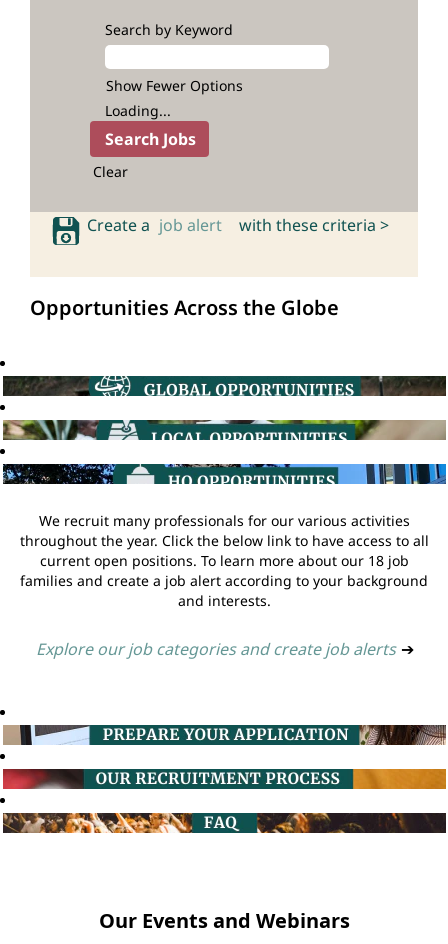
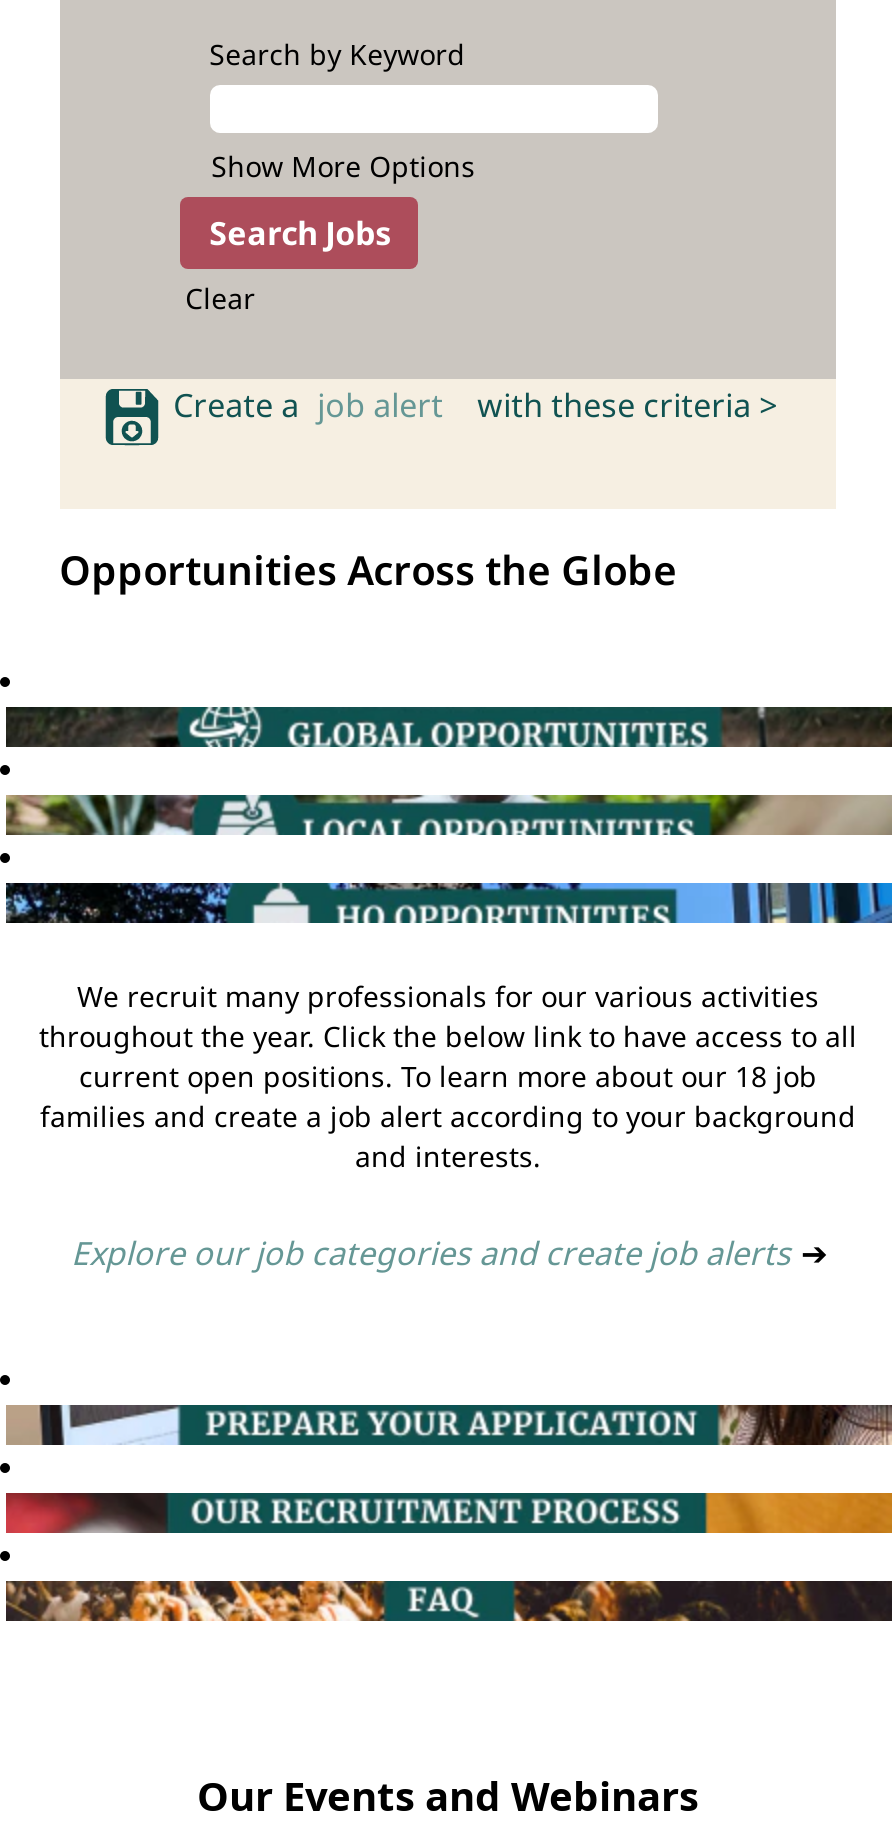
- Show Fewer Options
- Loading...
+ Show More Options
